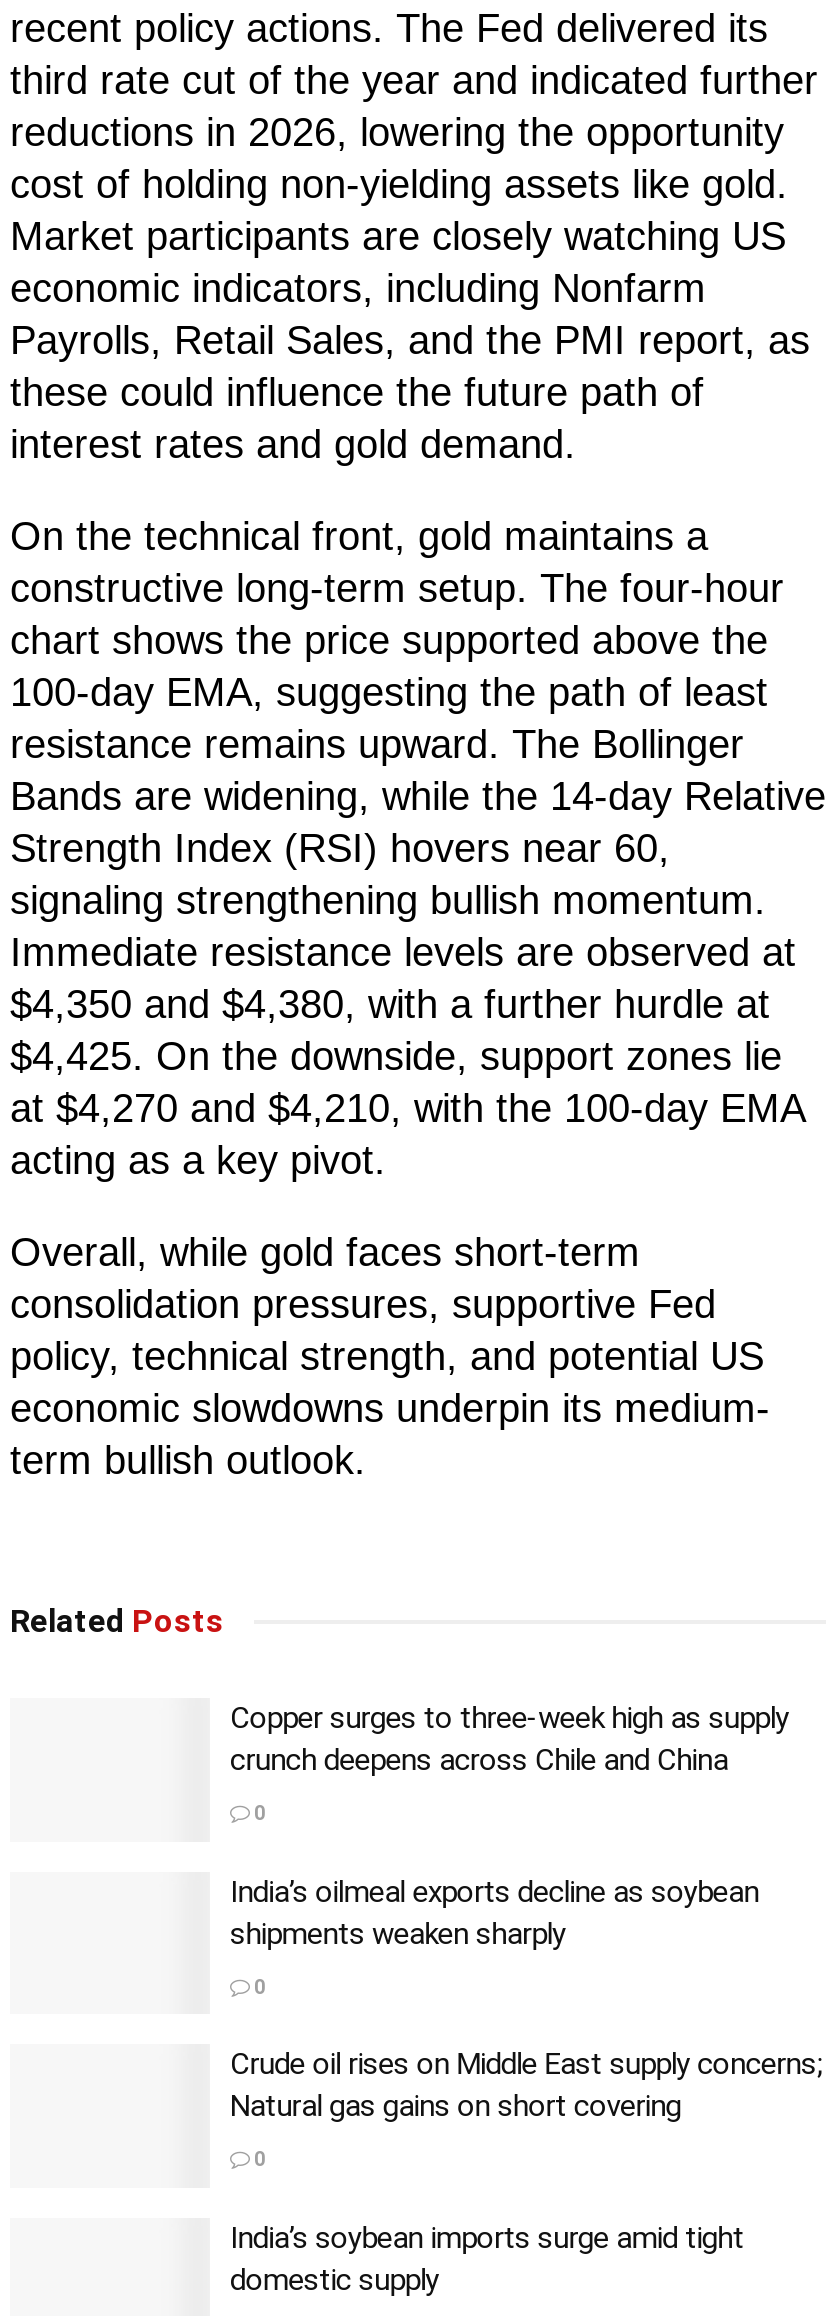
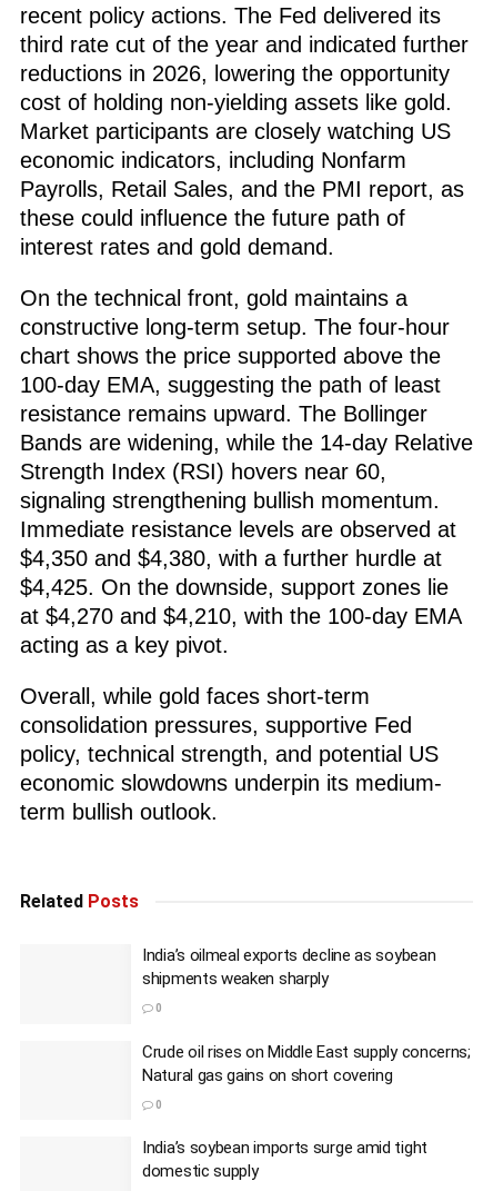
- Copper surges to three-week high as supply
- crunch deepens across Chile and China
- 0
